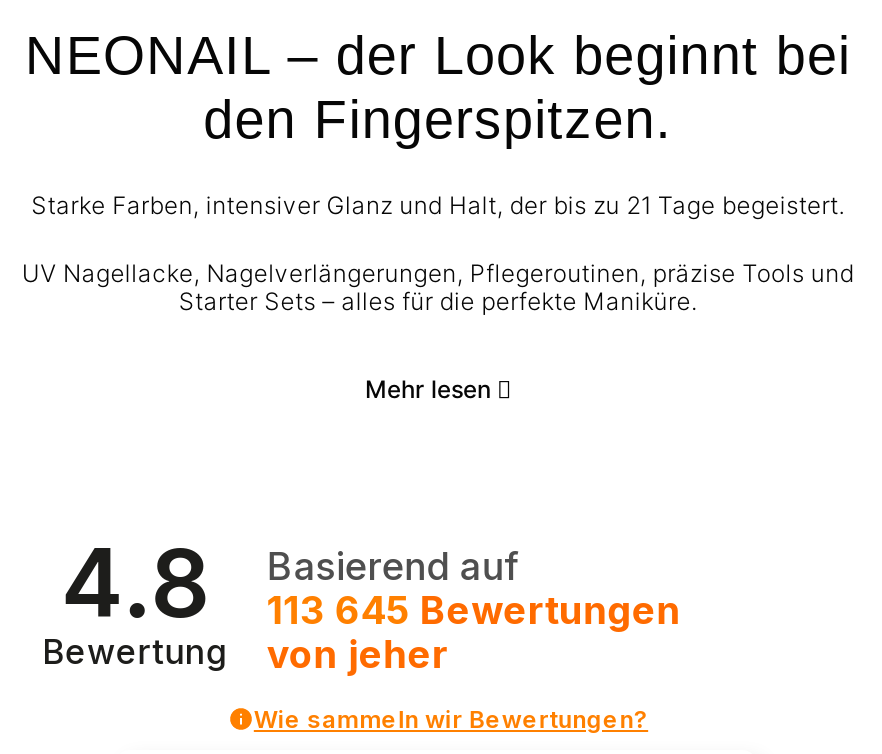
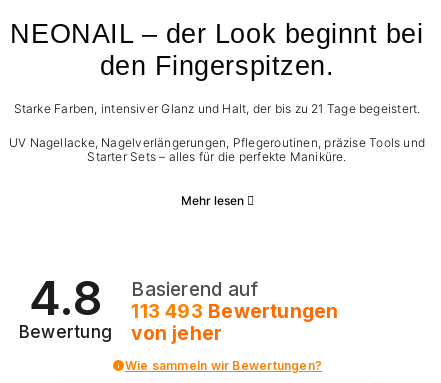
- 4.8 113 645 Bewertungen Basierend auf
+ 4.8 113 493 Bewertungen Basierend auf
